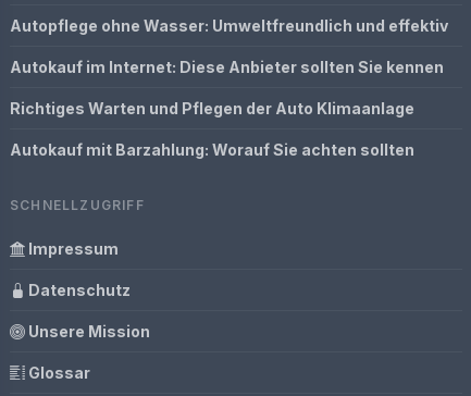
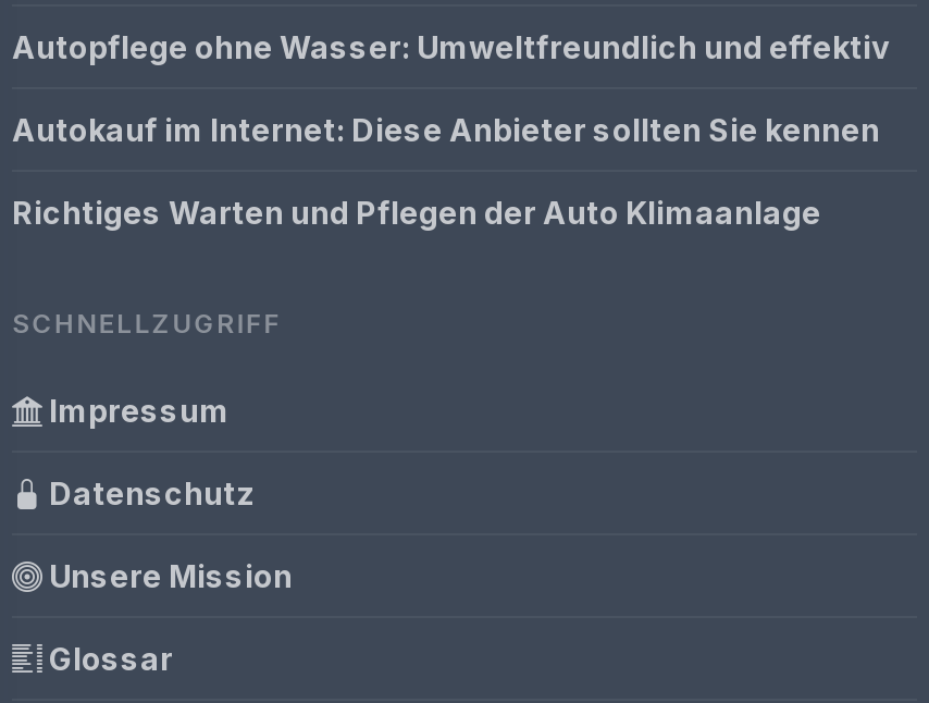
- Autokauf mit Barzahlung: Worauf Sie achten sollten
